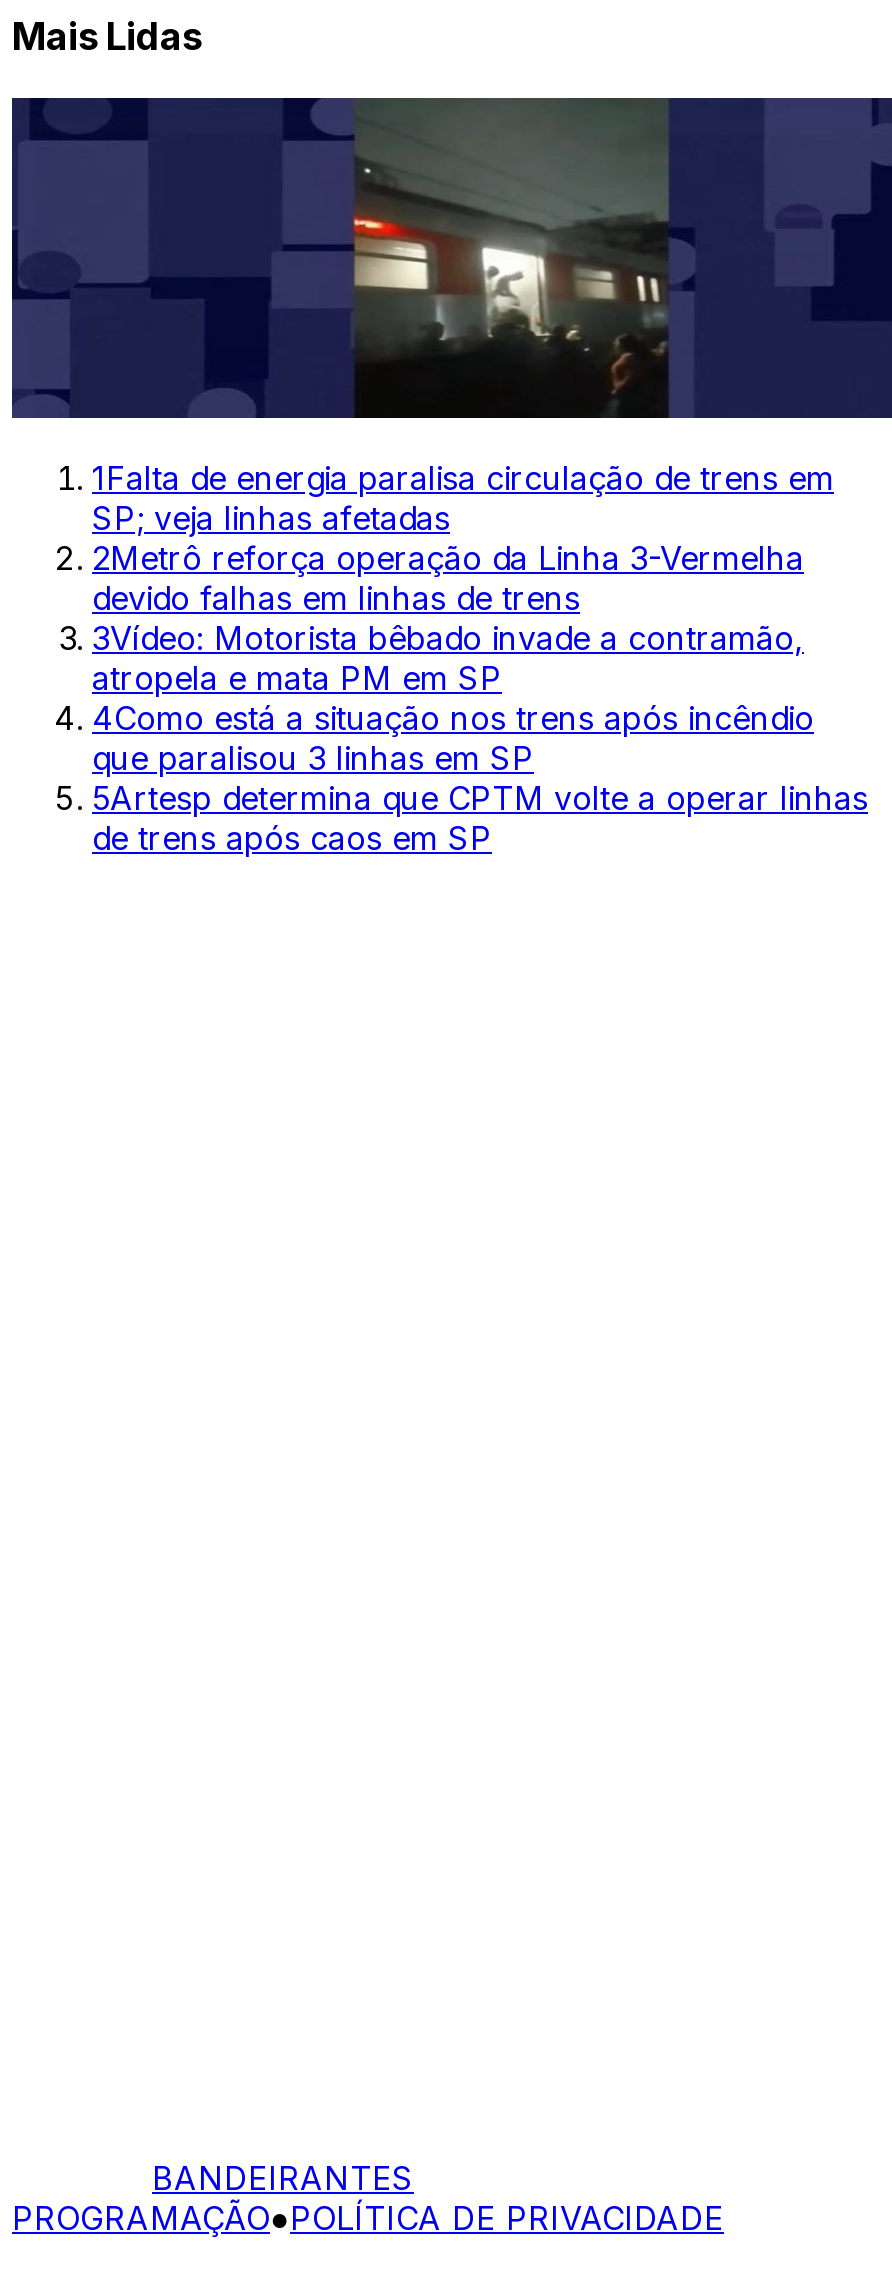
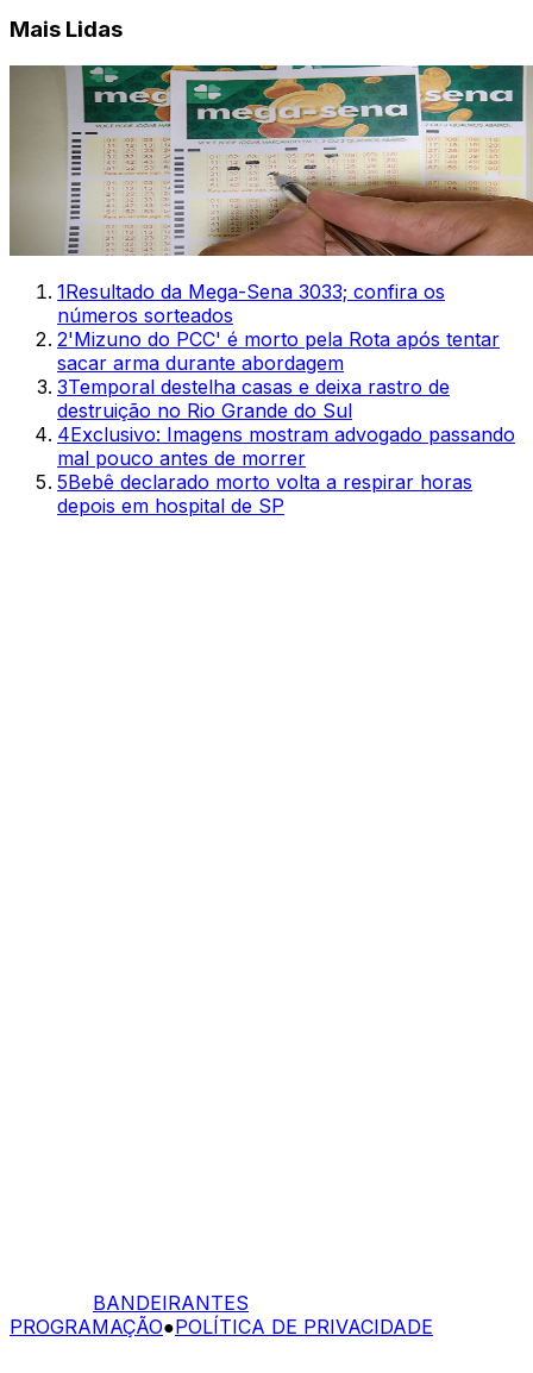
- [image]
- 1 Falta de energia paralisa circulação de trens em
- SP; veja linhas afetadas
- 2Metrô reforça operação da Linha 3-Vermelha
- devido falhas em linhas de trens
- 3Vídeo: Motorista bêbado invade a contramão,
- atropela e mata PM em SP
- 4Como está a situação nos trens após incêndio
- que paralisou 3 linhas em SP
- 5Artesp determina que CPTM volte a operar linhas
- de trens após caos em SP
+ [image]
+ 1 Resultado da Mega-Sena 3033; confira os
+ números sorteados
+ 2'Mizuno do PCC' é morto pela Rota após tentar
+ sacar arma durante abordagem
+ 3Temporal destelha casas e deixa rastro de
+ destruição no Rio Grande do Sul
+ 4Exclusivo: Imagens mostram advogado passando
+ mal pouco antes de morrer
+ 5Bebê declarado morto volta a respirar horas
+ depois em hospital de SP
